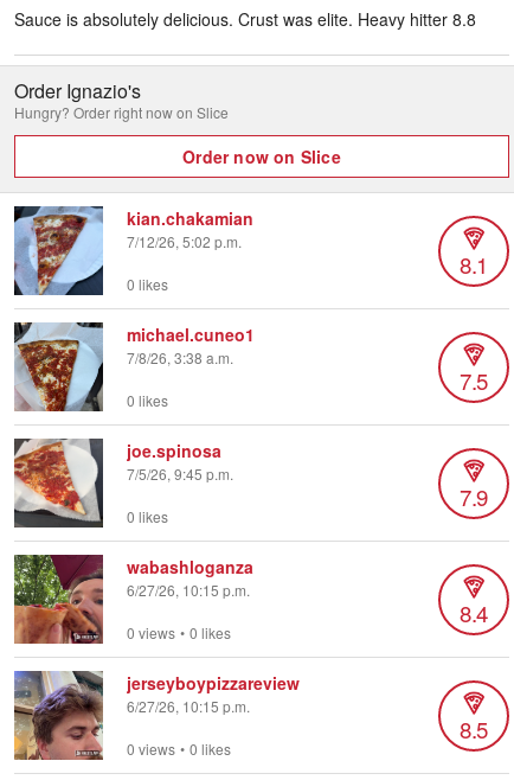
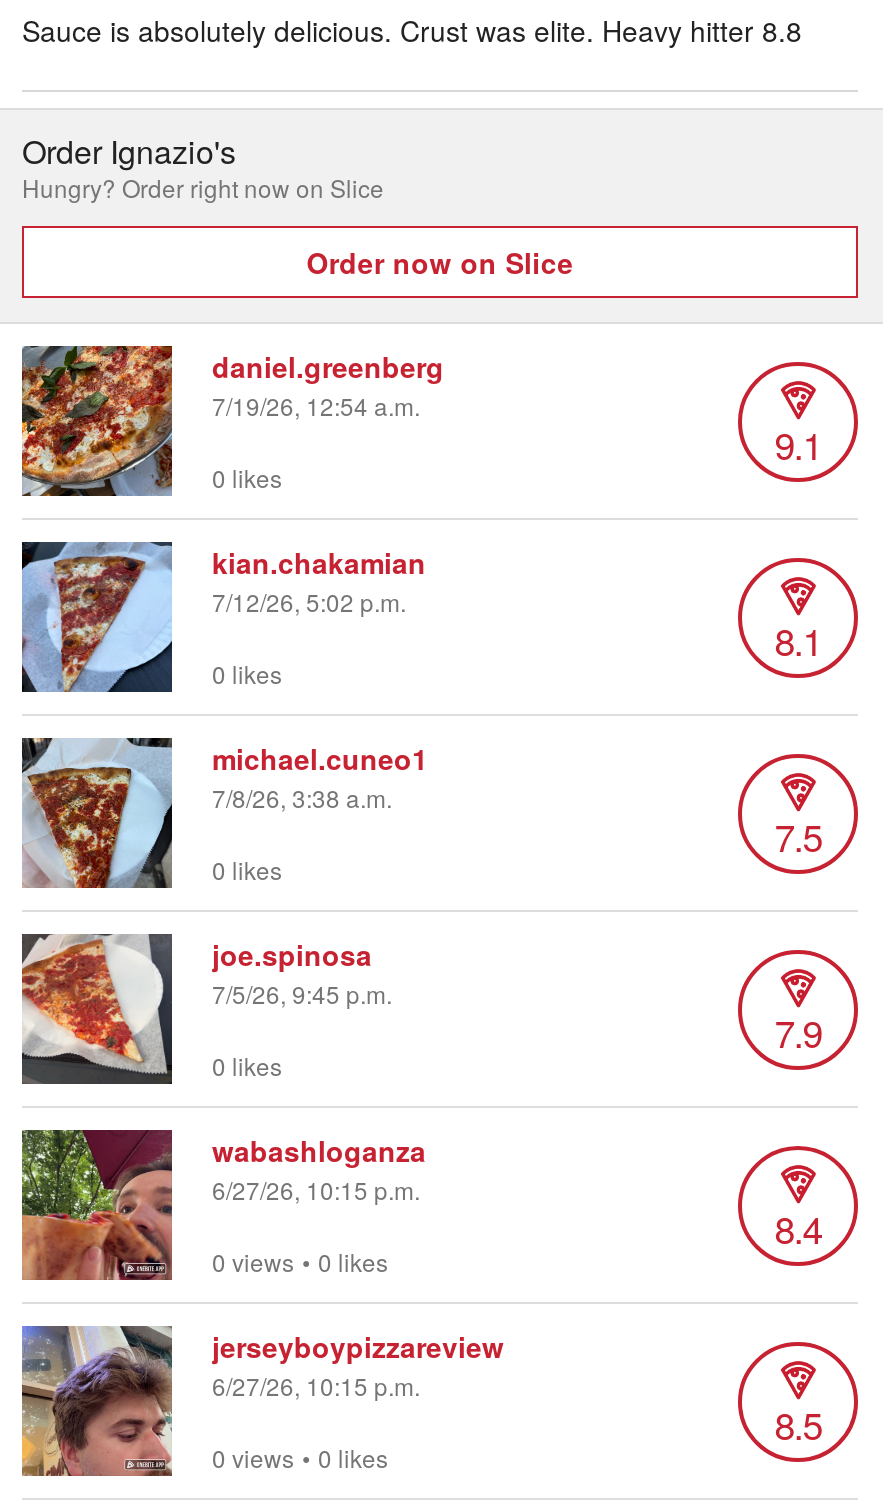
+ [image]
+ daniel.greenberg
+ 7/19/26, 12:54 a.m.
+ 9.1
+ 0 likes
